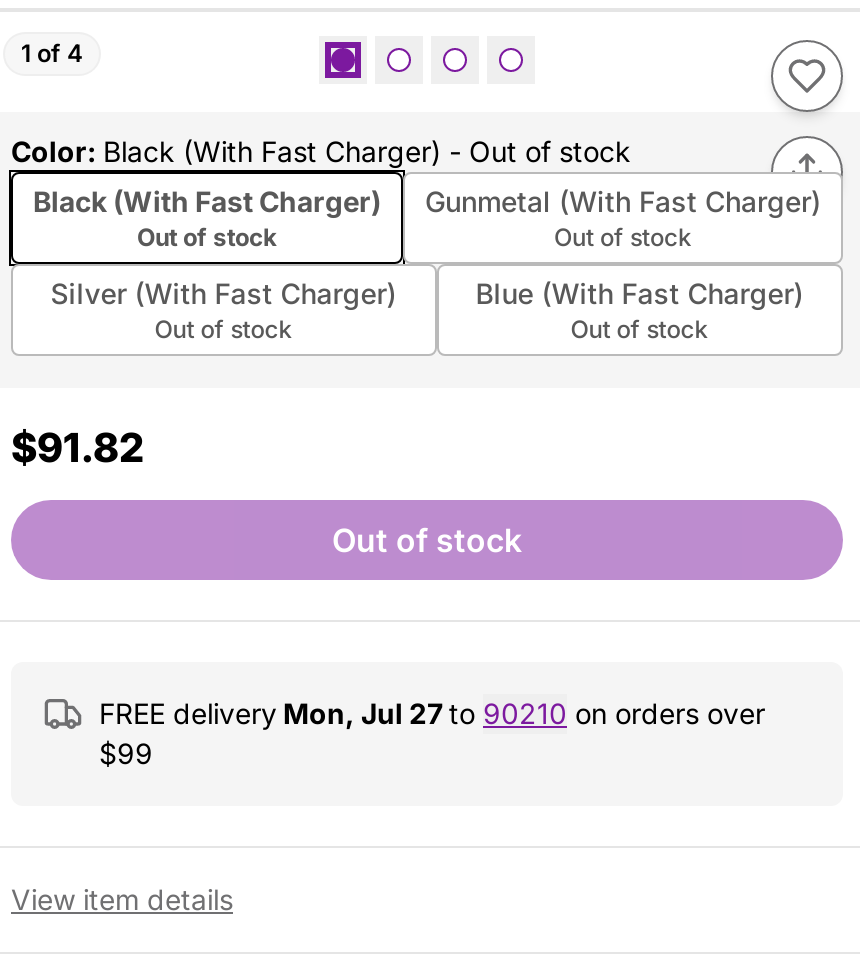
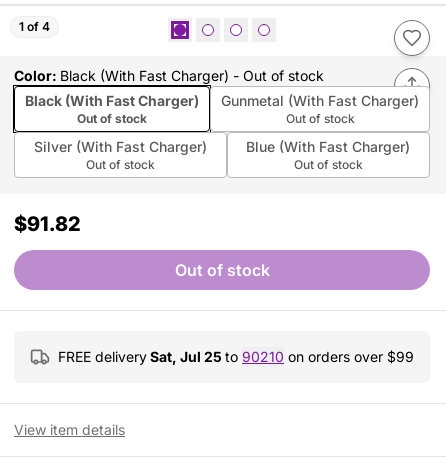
- FREE delivery Mon, Jul 27 to 90210 on orders over
- $99
+ FREE delivery Sat, Jul 25 to 90210 on orders over $99
